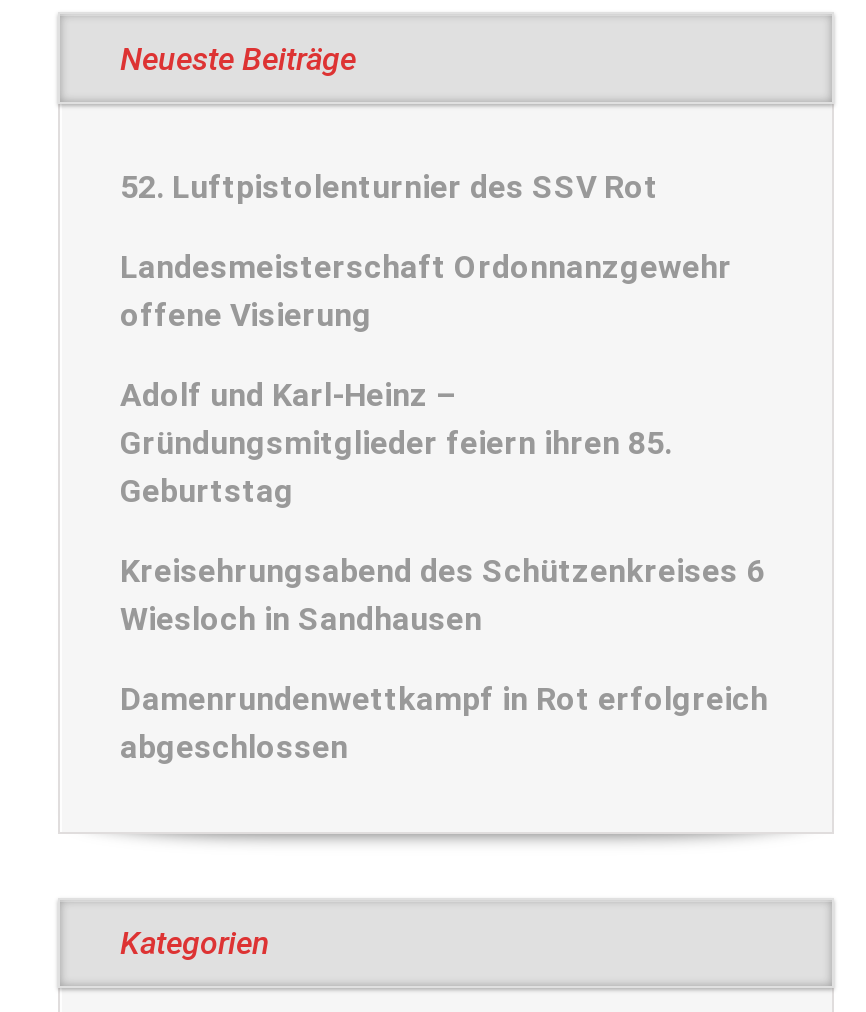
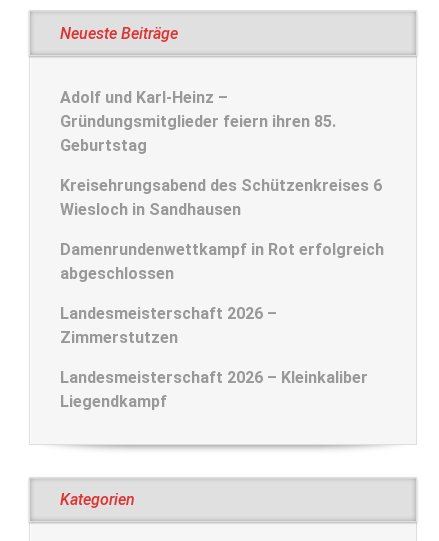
- 52. Luftpistolenturnier des SSV Rot
- Landesmeisterschaft Ordonnanzgewehr
- offene Visierung

moved up: Adolf und Karl-Heinz – | Gründungsmitglieder feiern ihren 85. | Geburtstag | Kreisehrungsabend des Schützenkreises 6 | Wiesloch in Sandhausen | Damenrundenwettkampf in Rot erfolgreich | abgeschlossen

+ Landesmeisterschaft 2026 –
+ Zimmerstutzen
+ Landesmeisterschaft 2026 – Kleinkaliber
+ Liegendkampf
